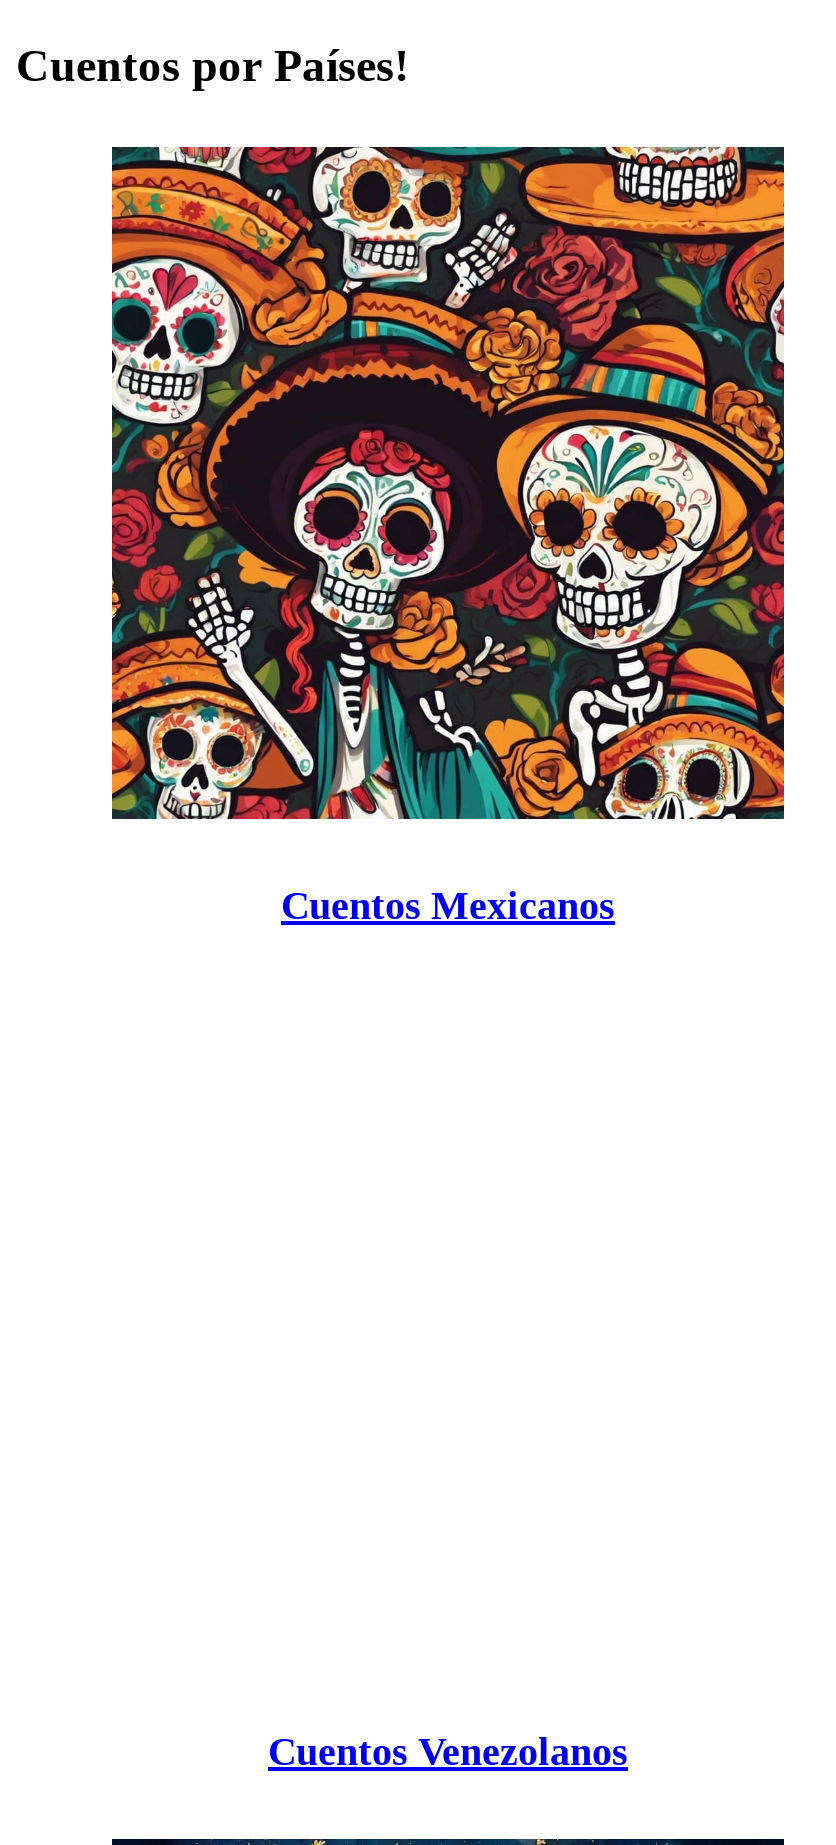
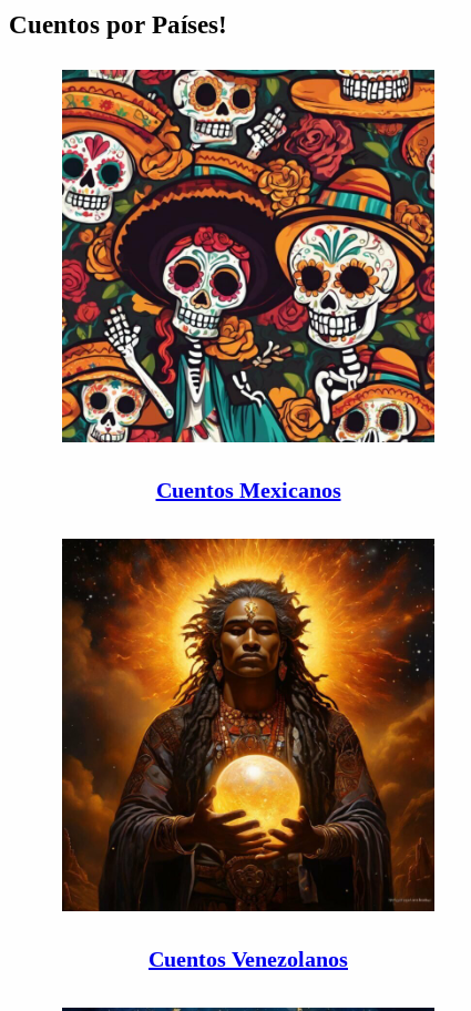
+ [image]
